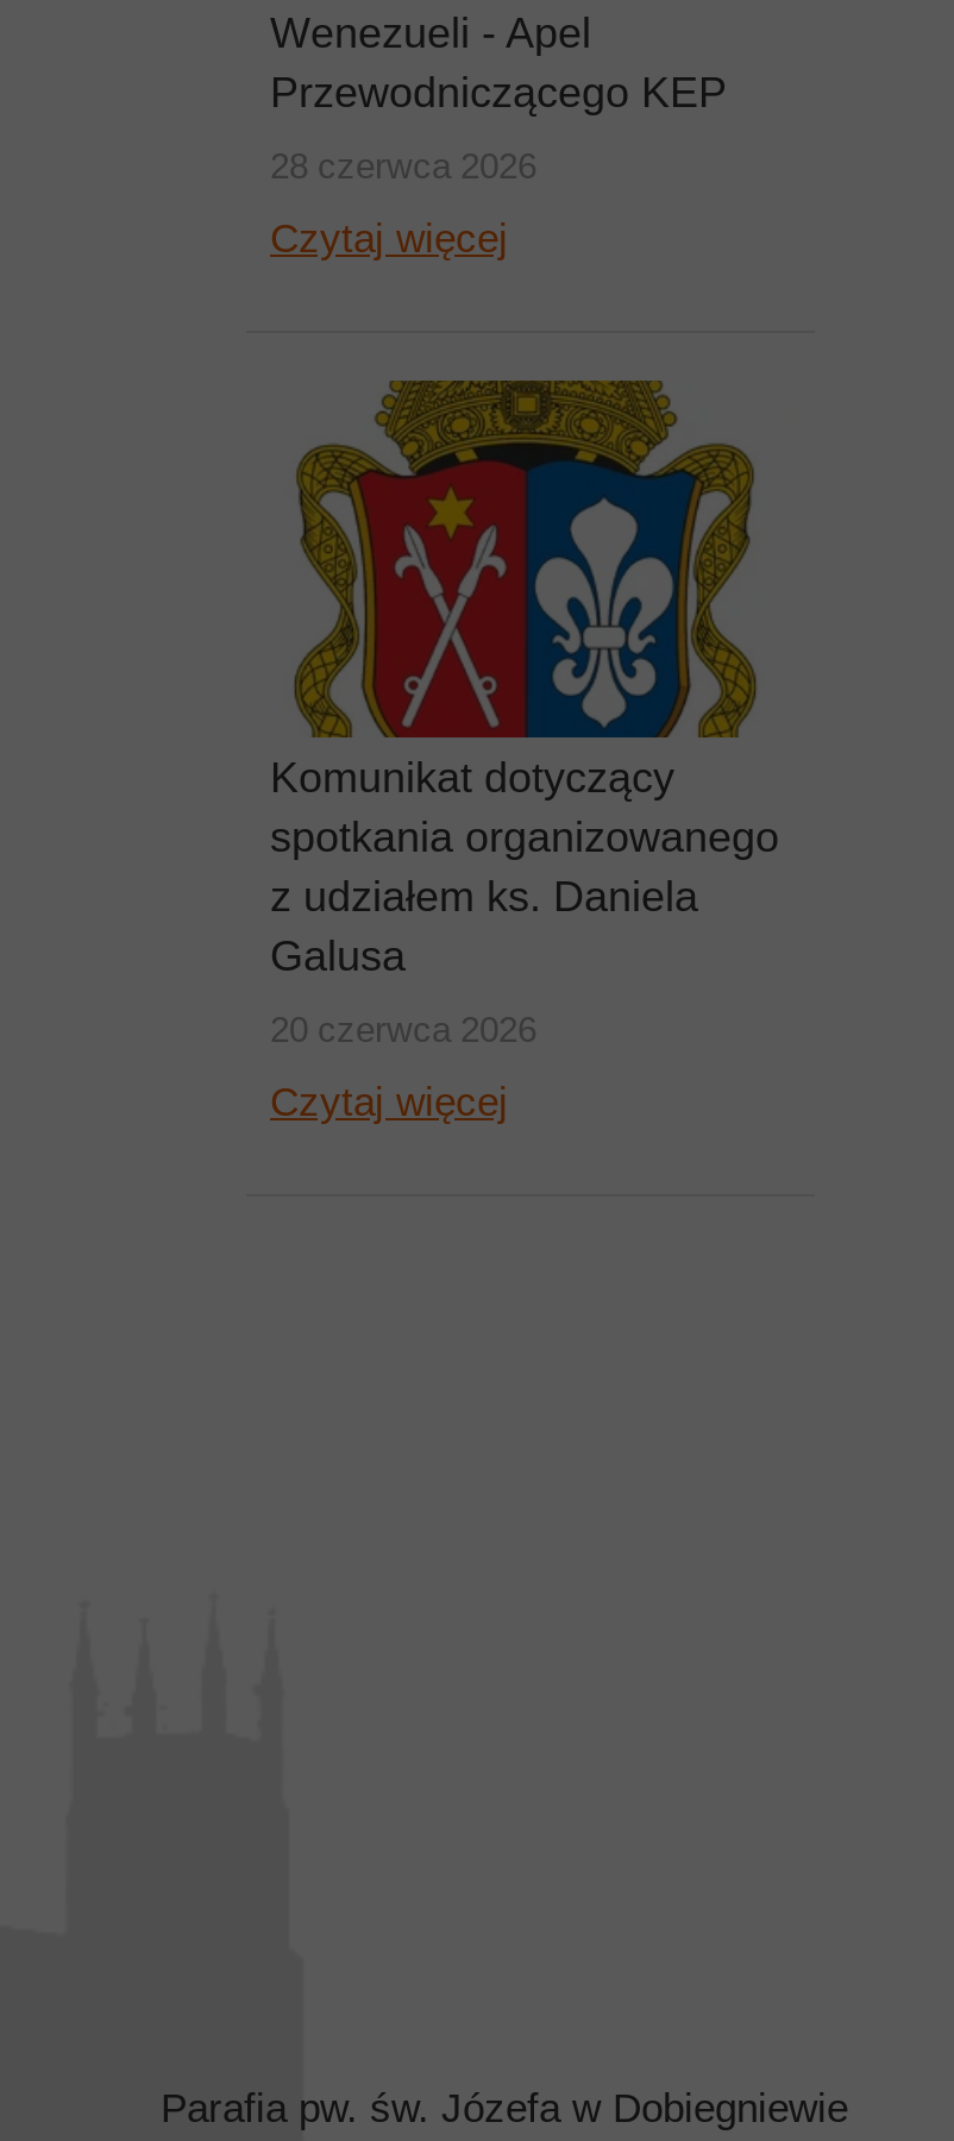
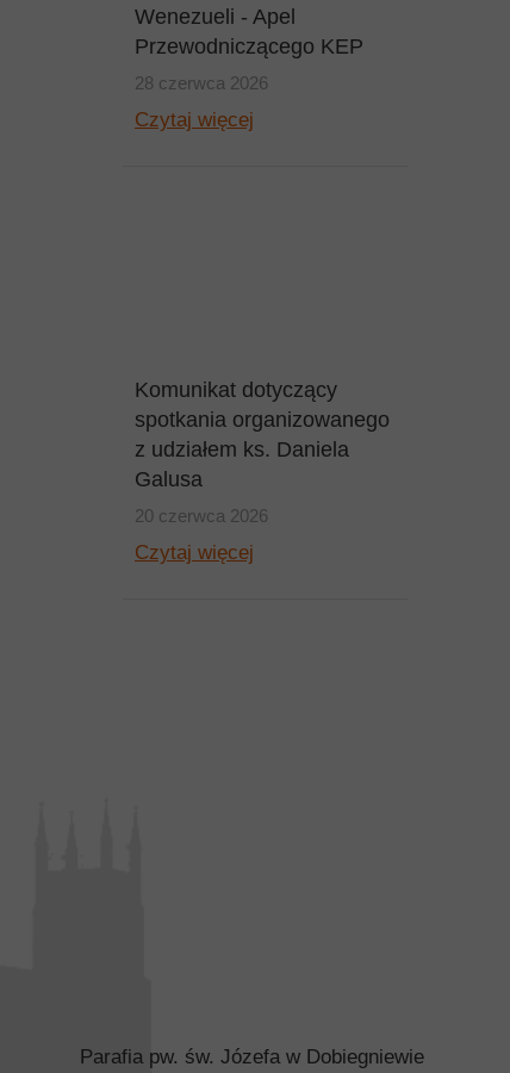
- [image]
